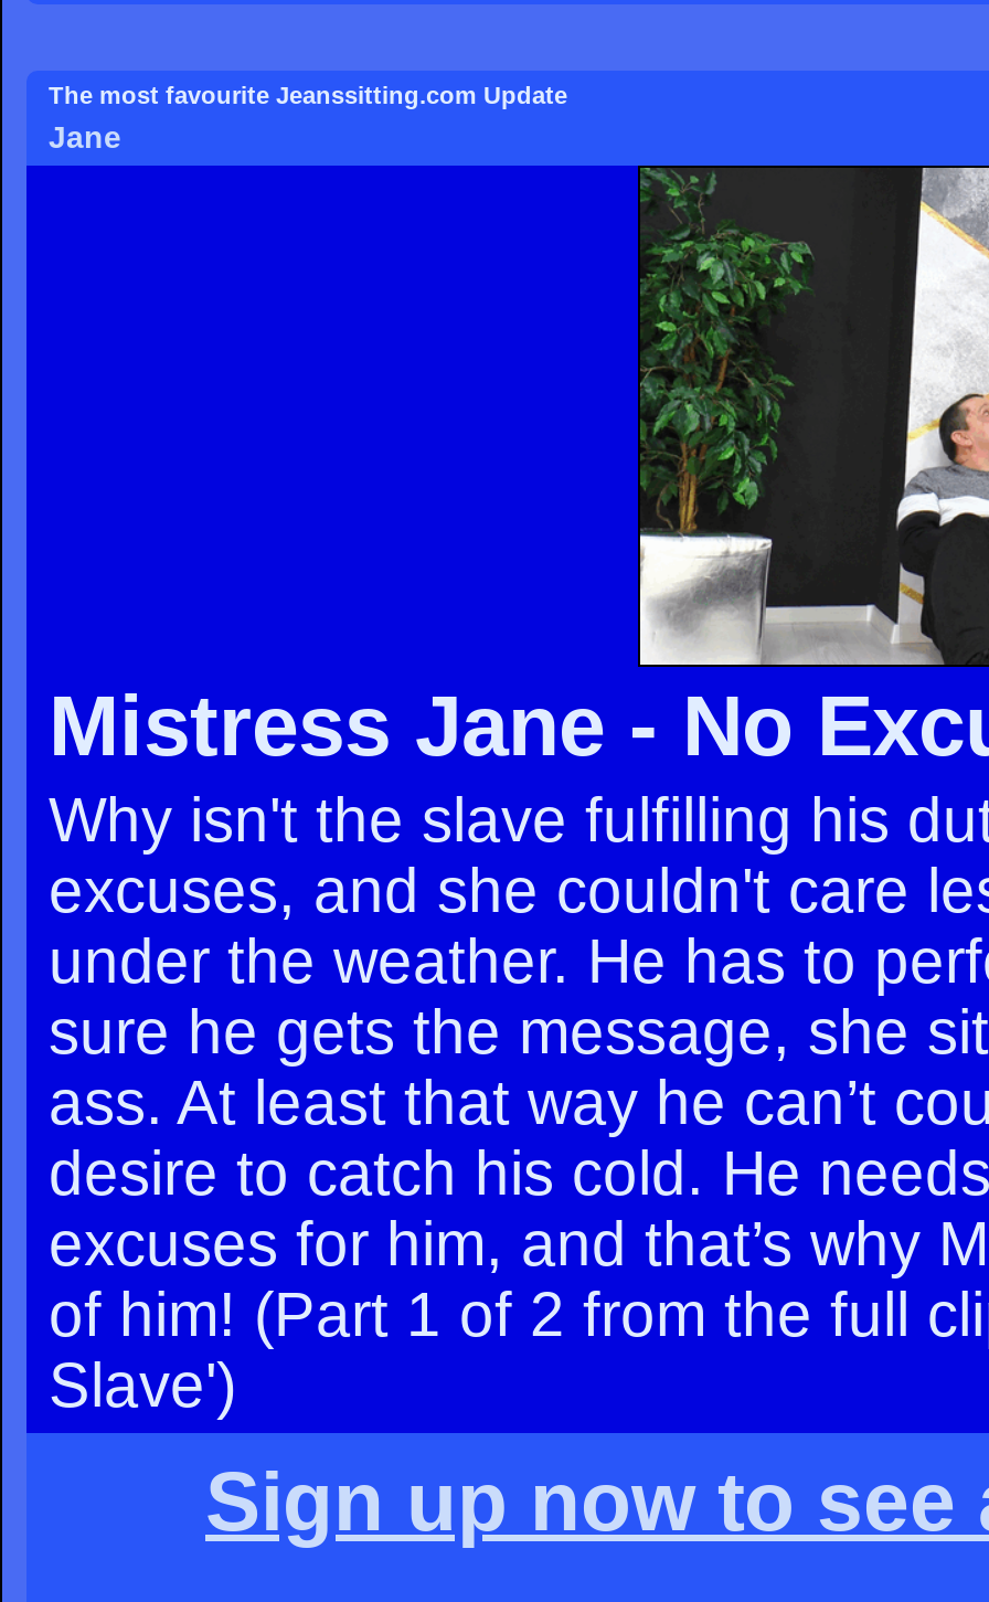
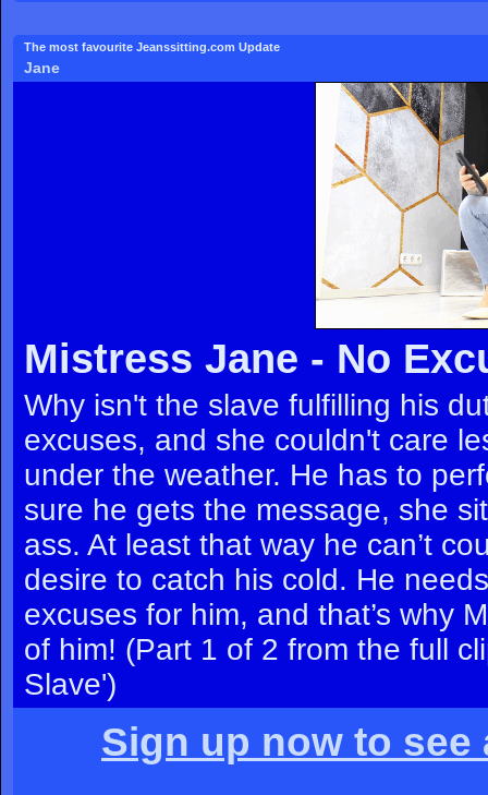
- [image]
+ [image]
